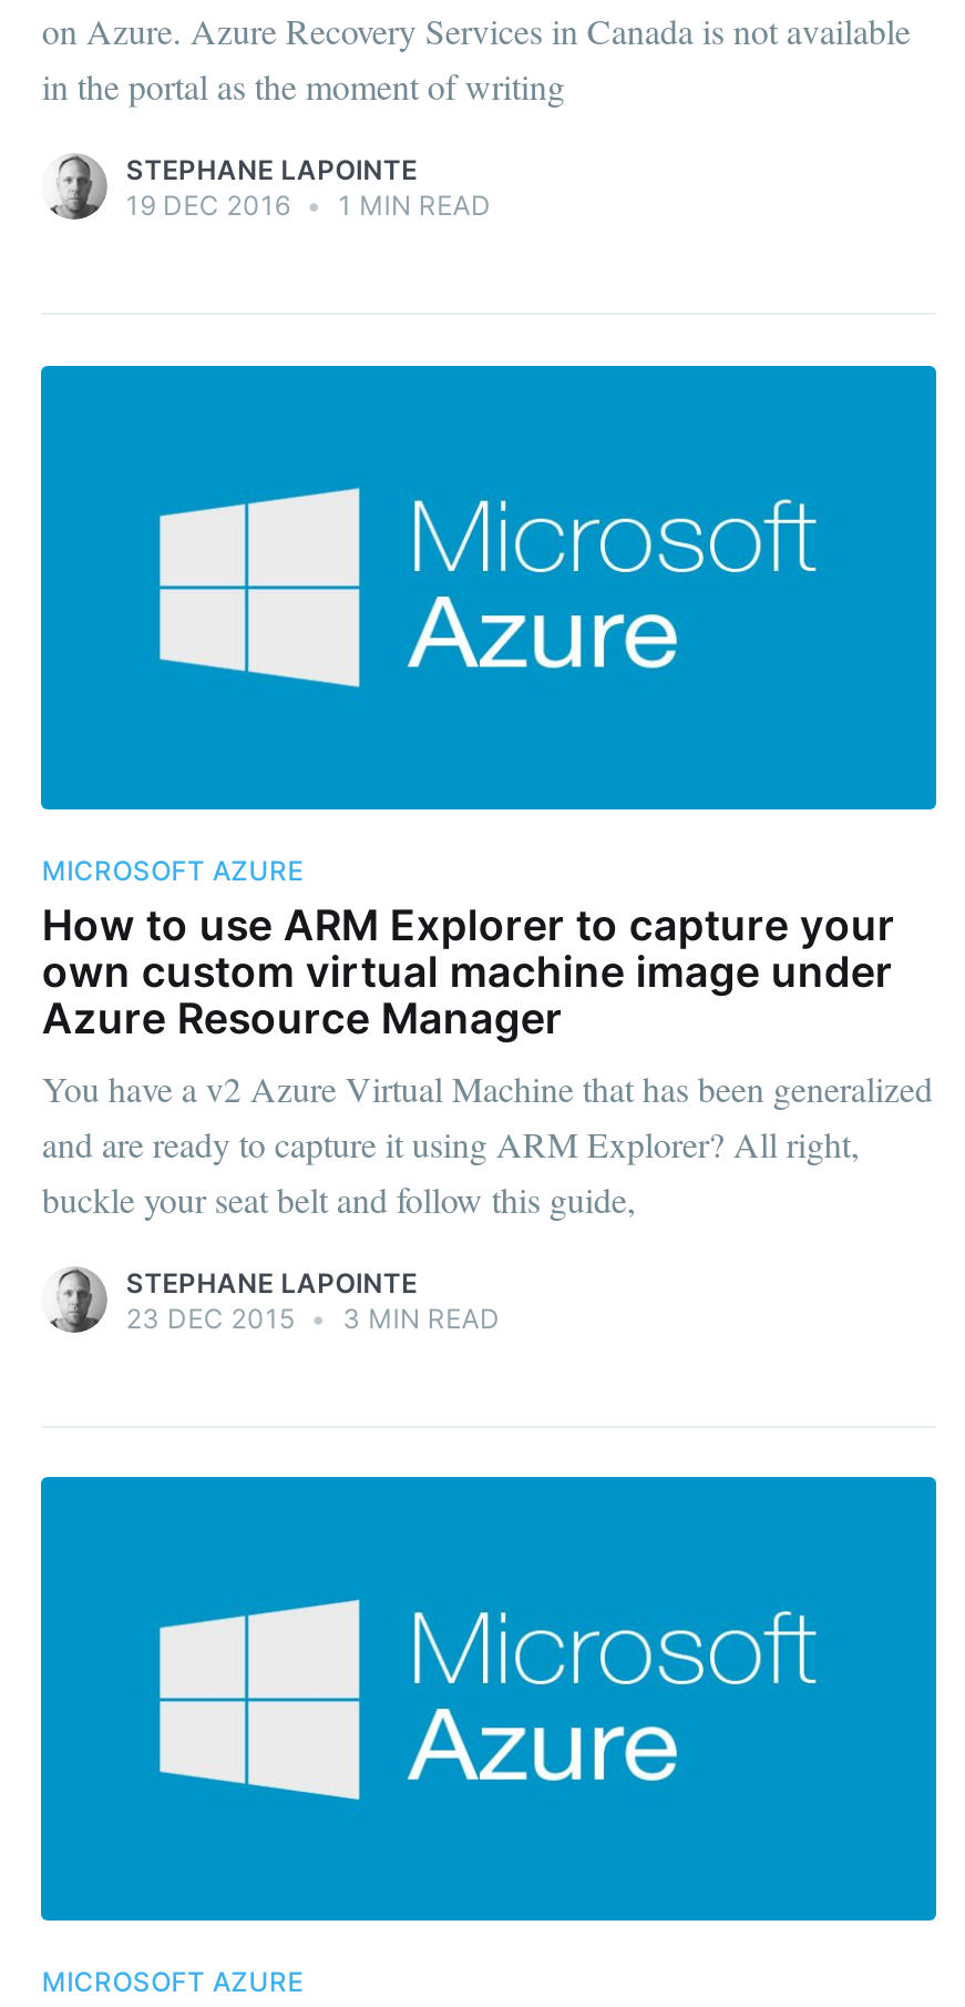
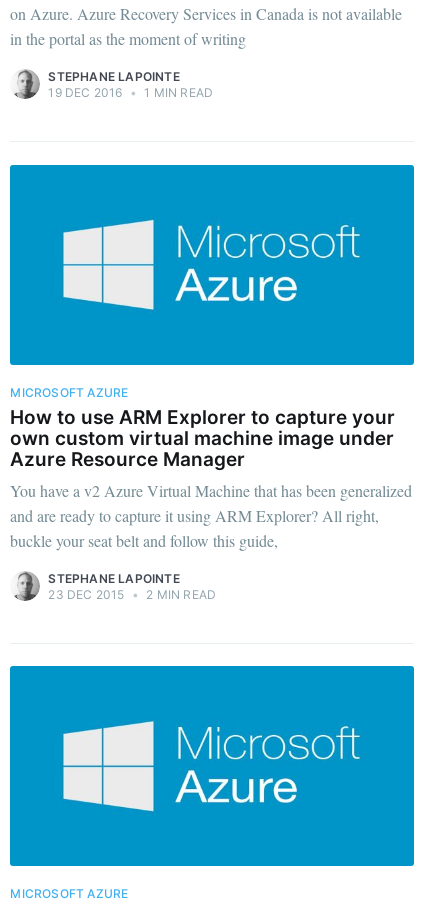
- 23 DEC 2015 • 3 MIN READ
+ 23 DEC 2015 • 2 MIN READ
